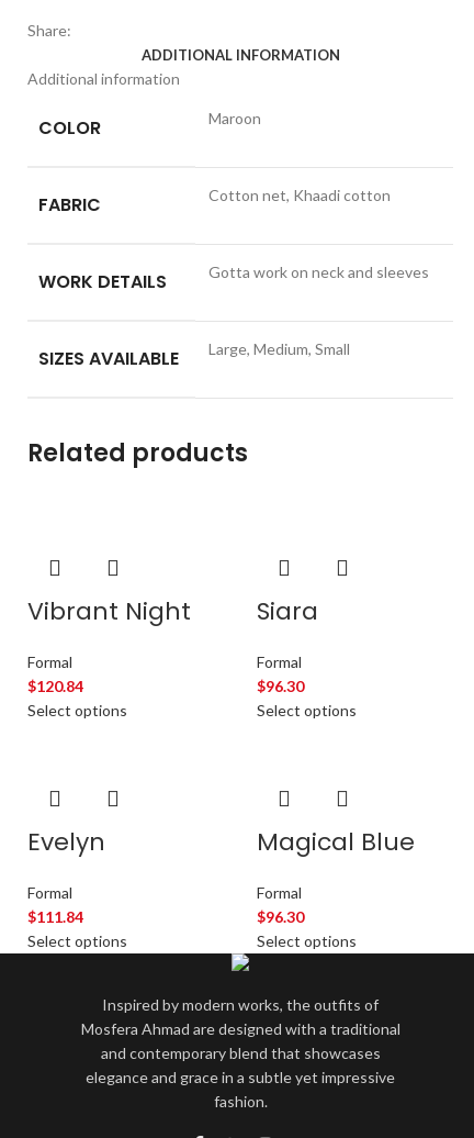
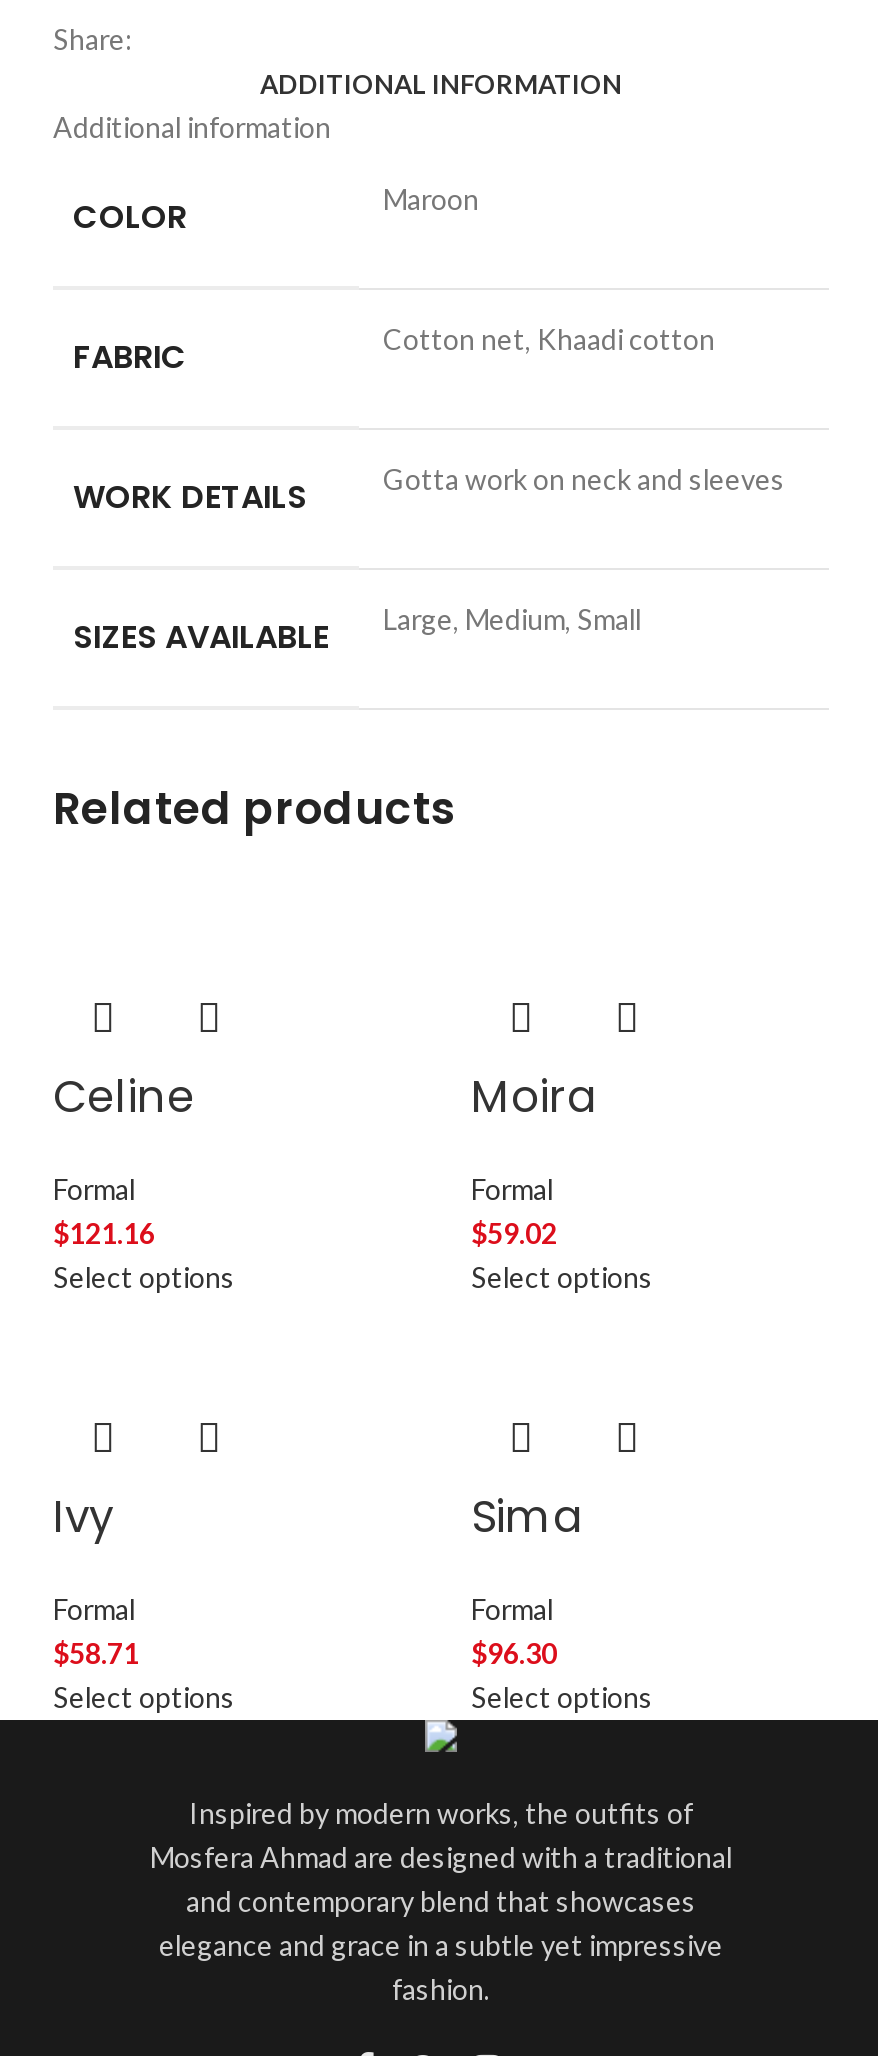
- Vibrant Night
+ Celine

- Siara
+ Moira

- $120.84
+ $121.16

- $96.30
+ $59.02

- Evelyn
+ Ivy

- Magical Blue
+ Sima

- $111.84
+ $58.71
